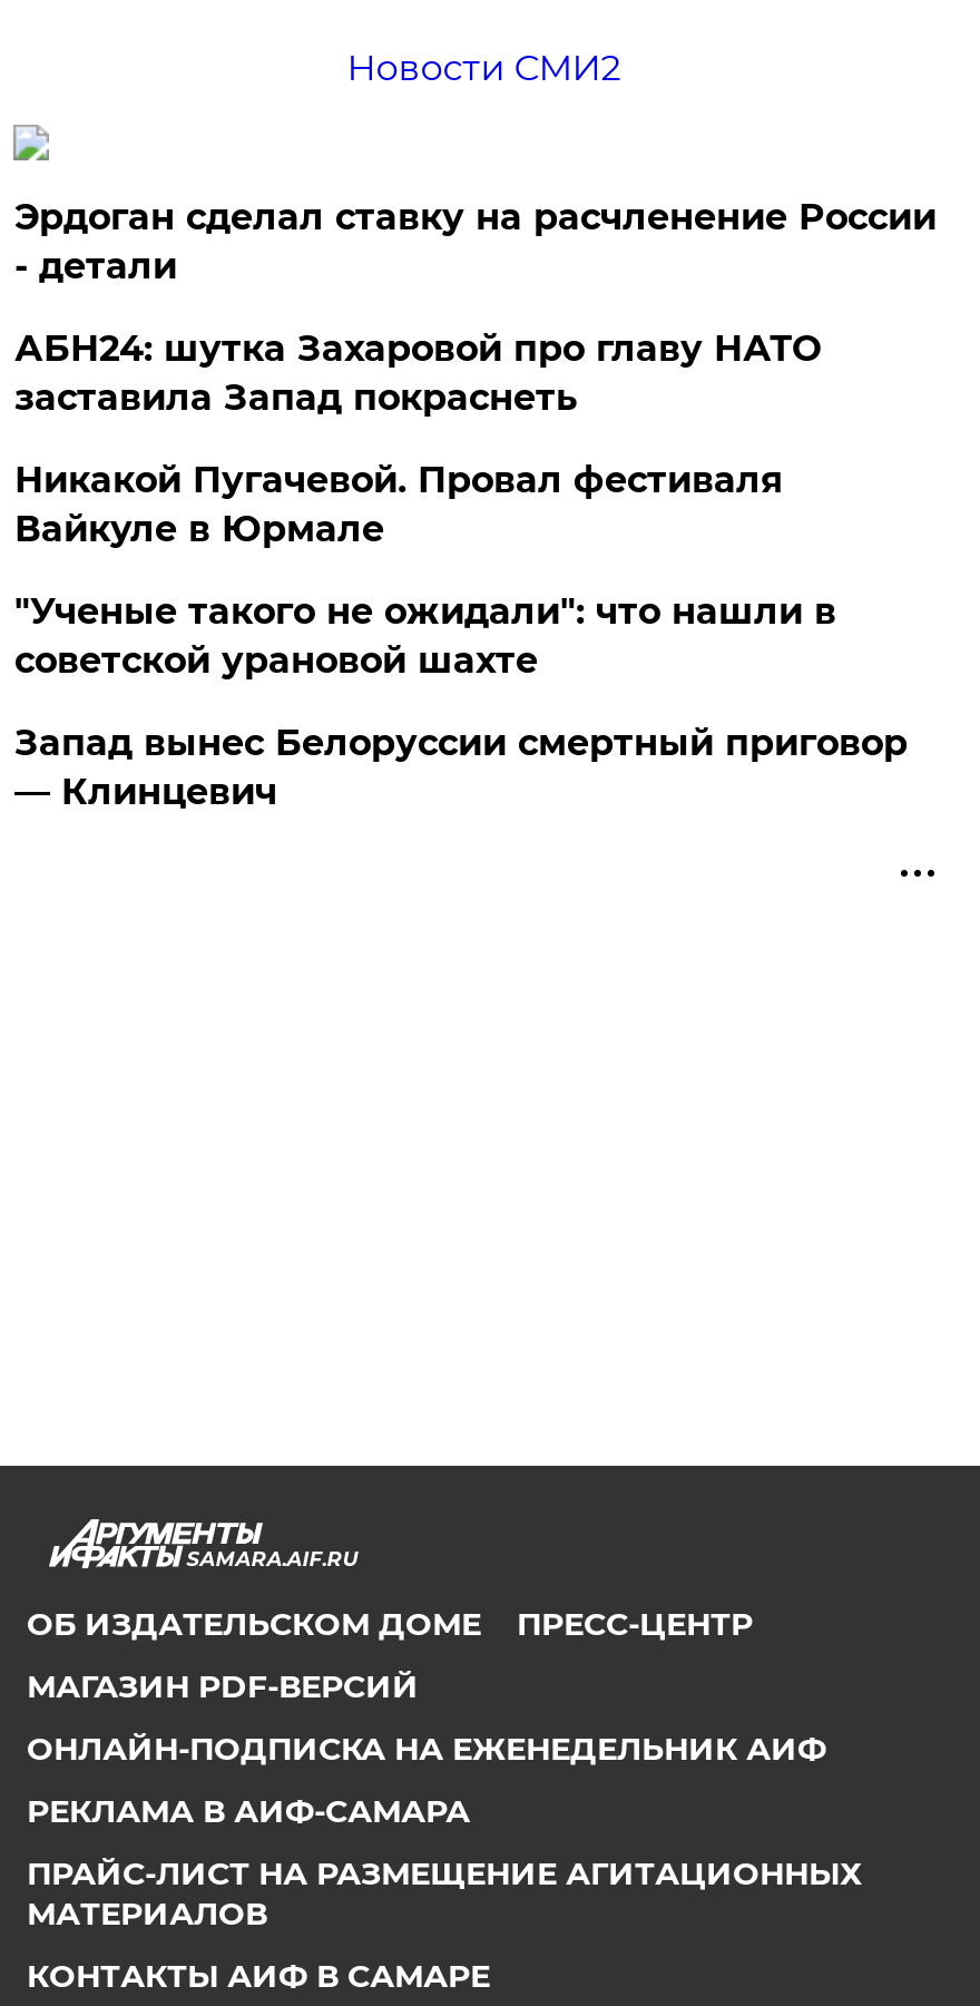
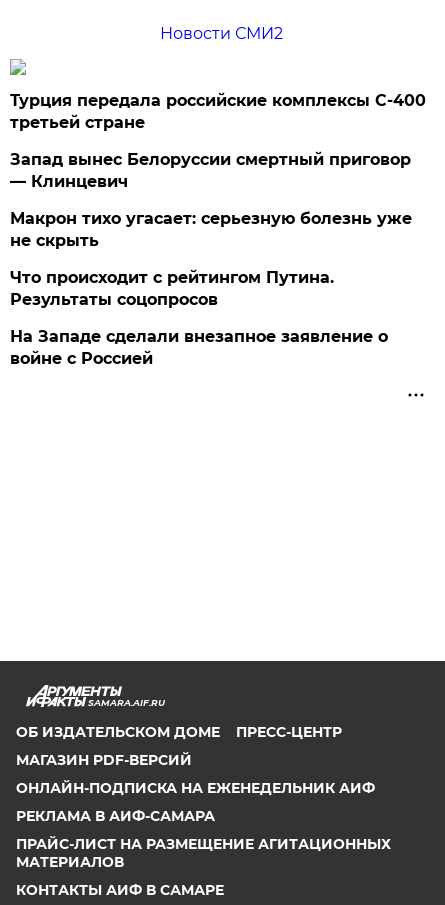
- Эрдоган сделал ставку на расчленение России
- - детали
- АБН24: шутка Захаровой про главу НАТО
- заставила Запад покраснеть
- Никакой Пугачевой. Провал фестиваля
- Вайкуле в Юрмале
- "Ученые такого не ожидали": что нашли в
- советской урановой шахте
+ Турция передала российские комплексы С-400
+ третьей стране

moved up: Запад вынес Белоруссии смертный приговор | — Клинцевич

+ Макрон тихо угасает: серьезную болезнь уже
+ не скрыть
+ Что происходит с рейтингом Путина.
+ Результаты соцопросов
+ На Западе сделали внезапное заявление о
+ войне с Россией
